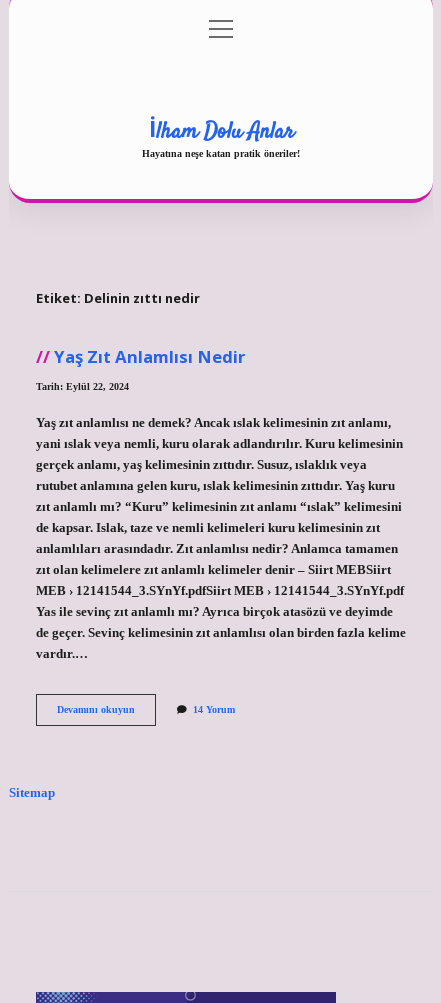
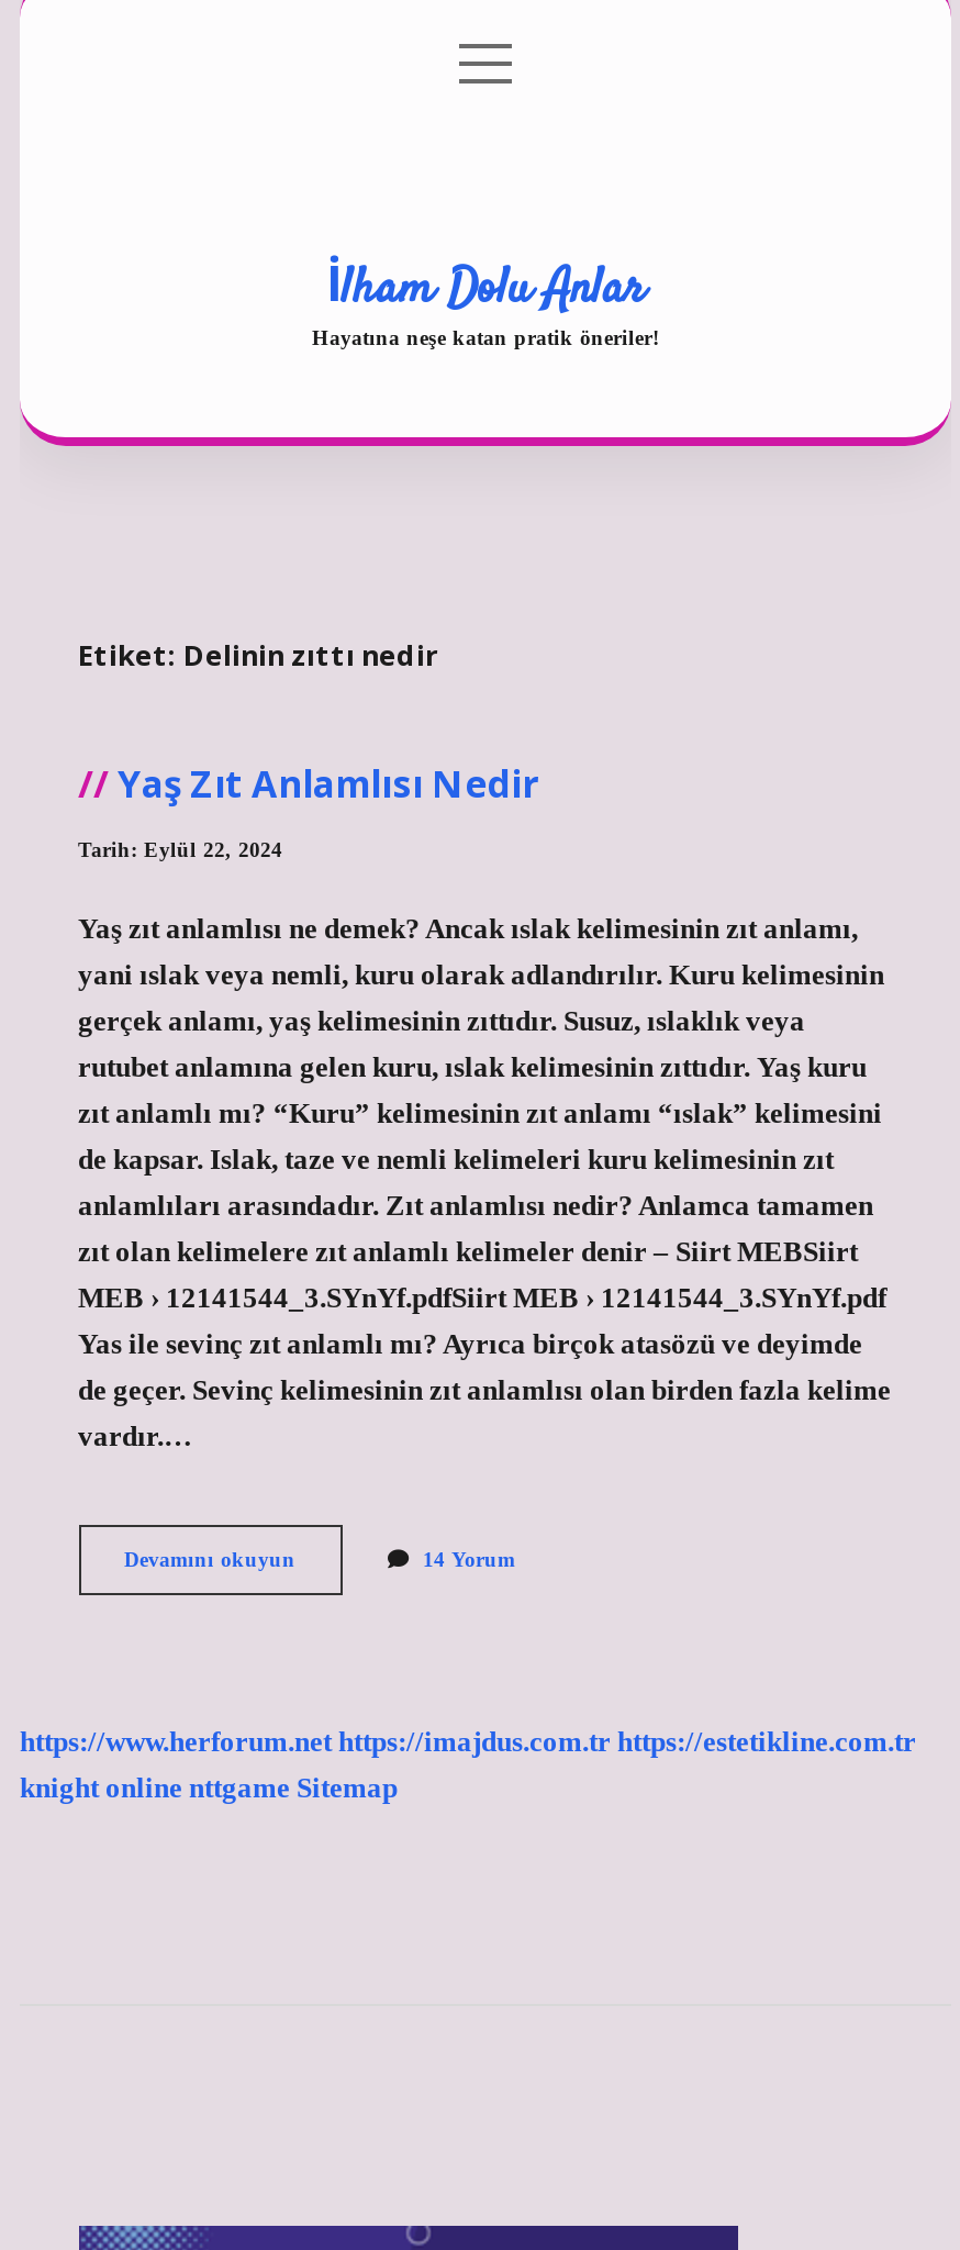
- Sitemap
+ https://www.herforum.net https://imajdus.com.tr https://estetikline.com.tr
+ knight online nttgame Sitemap
